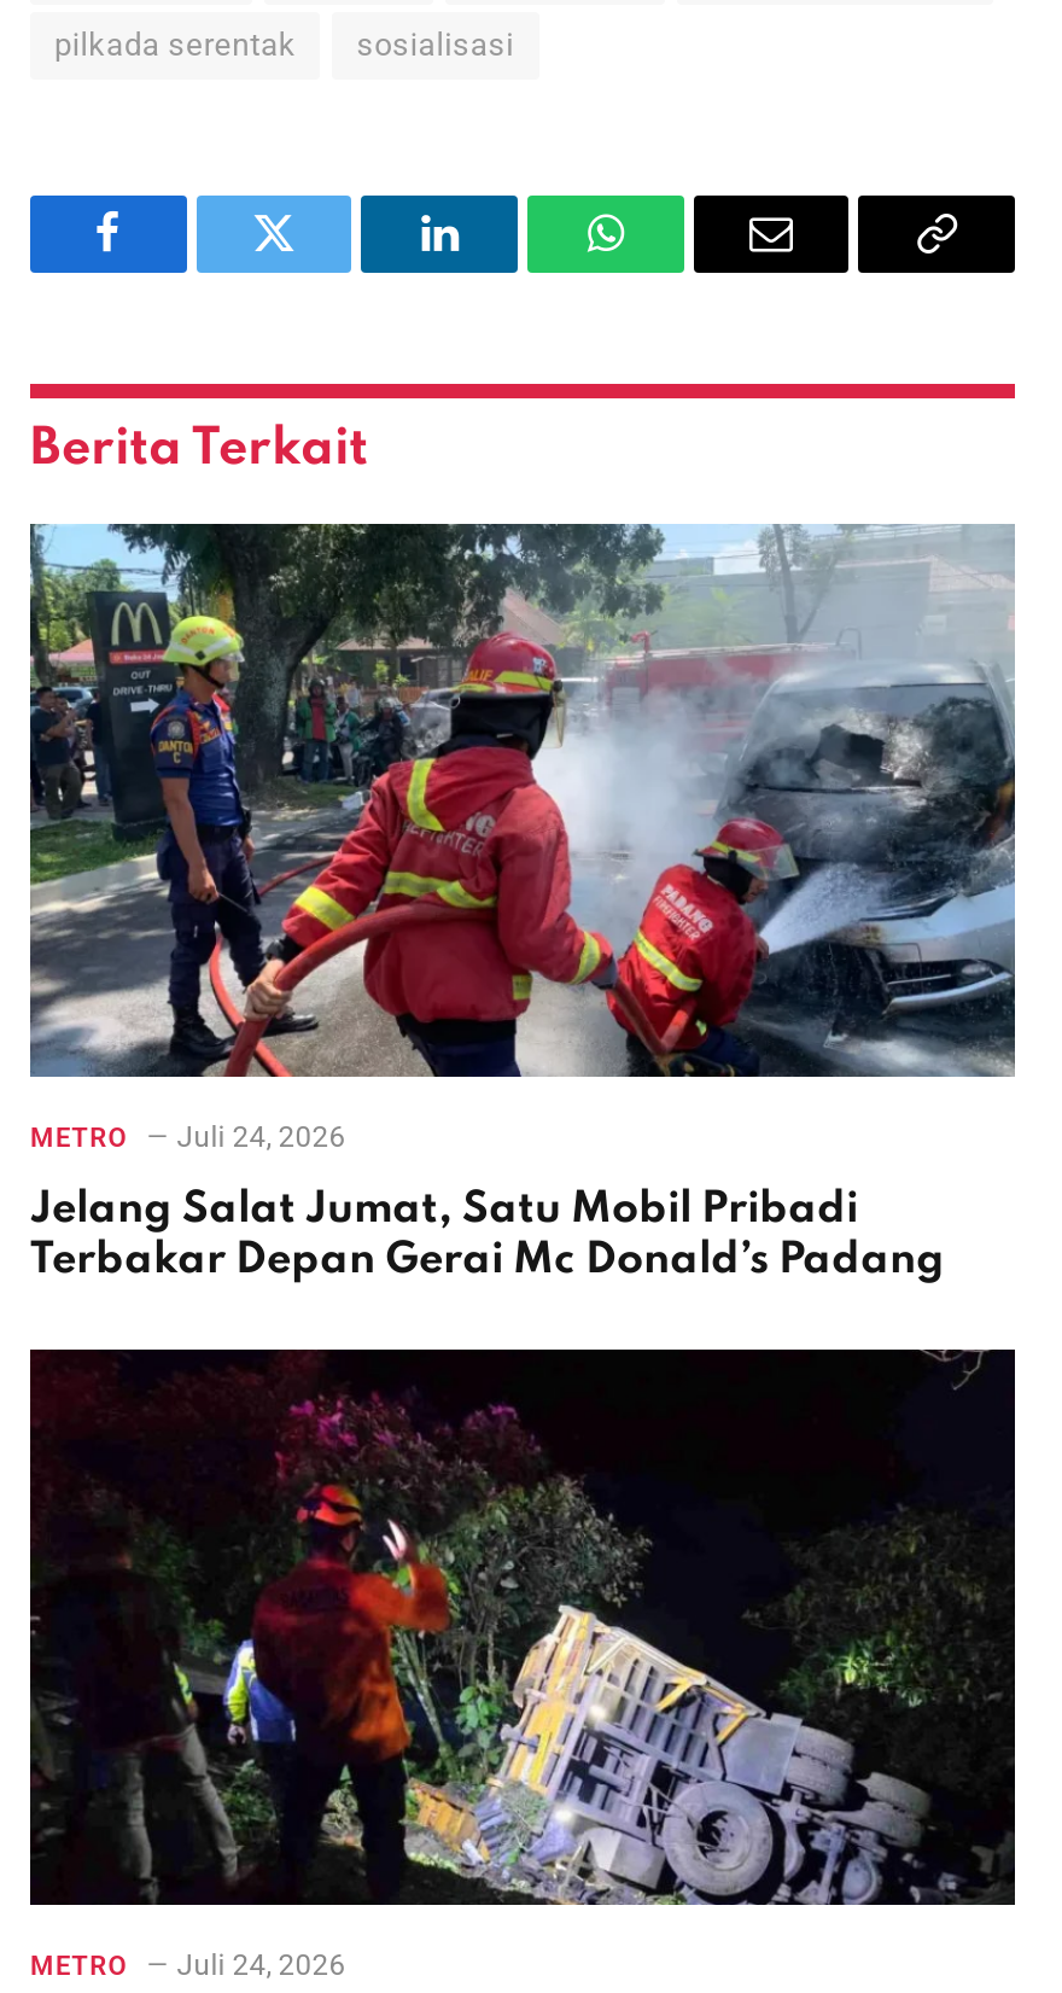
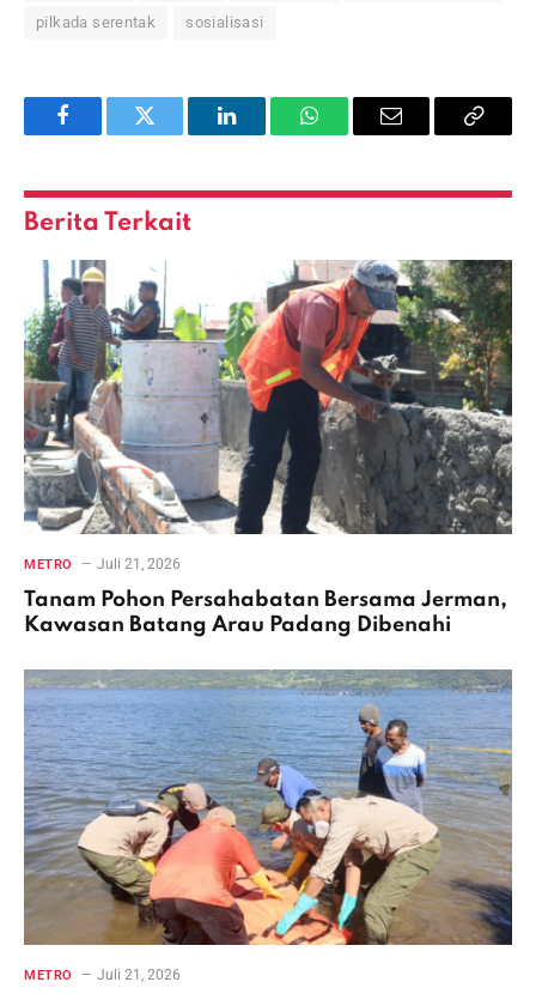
- [image]
- METRO Juli 24, 2026
+ [image]
+ METRO Juli 21, 2026

- Jelang Salat Jumat, Satu Mobil Pribadi
- Terbakar Depan Gerai Mc Donald’s Padang
+ Tanam Pohon Persahabatan Bersama Jerman,
+ Kawasan Batang Arau Padang Dibenahi

- [image]
- METRO Juli 24, 2026
+ [image]
+ METRO Juli 21, 2026
